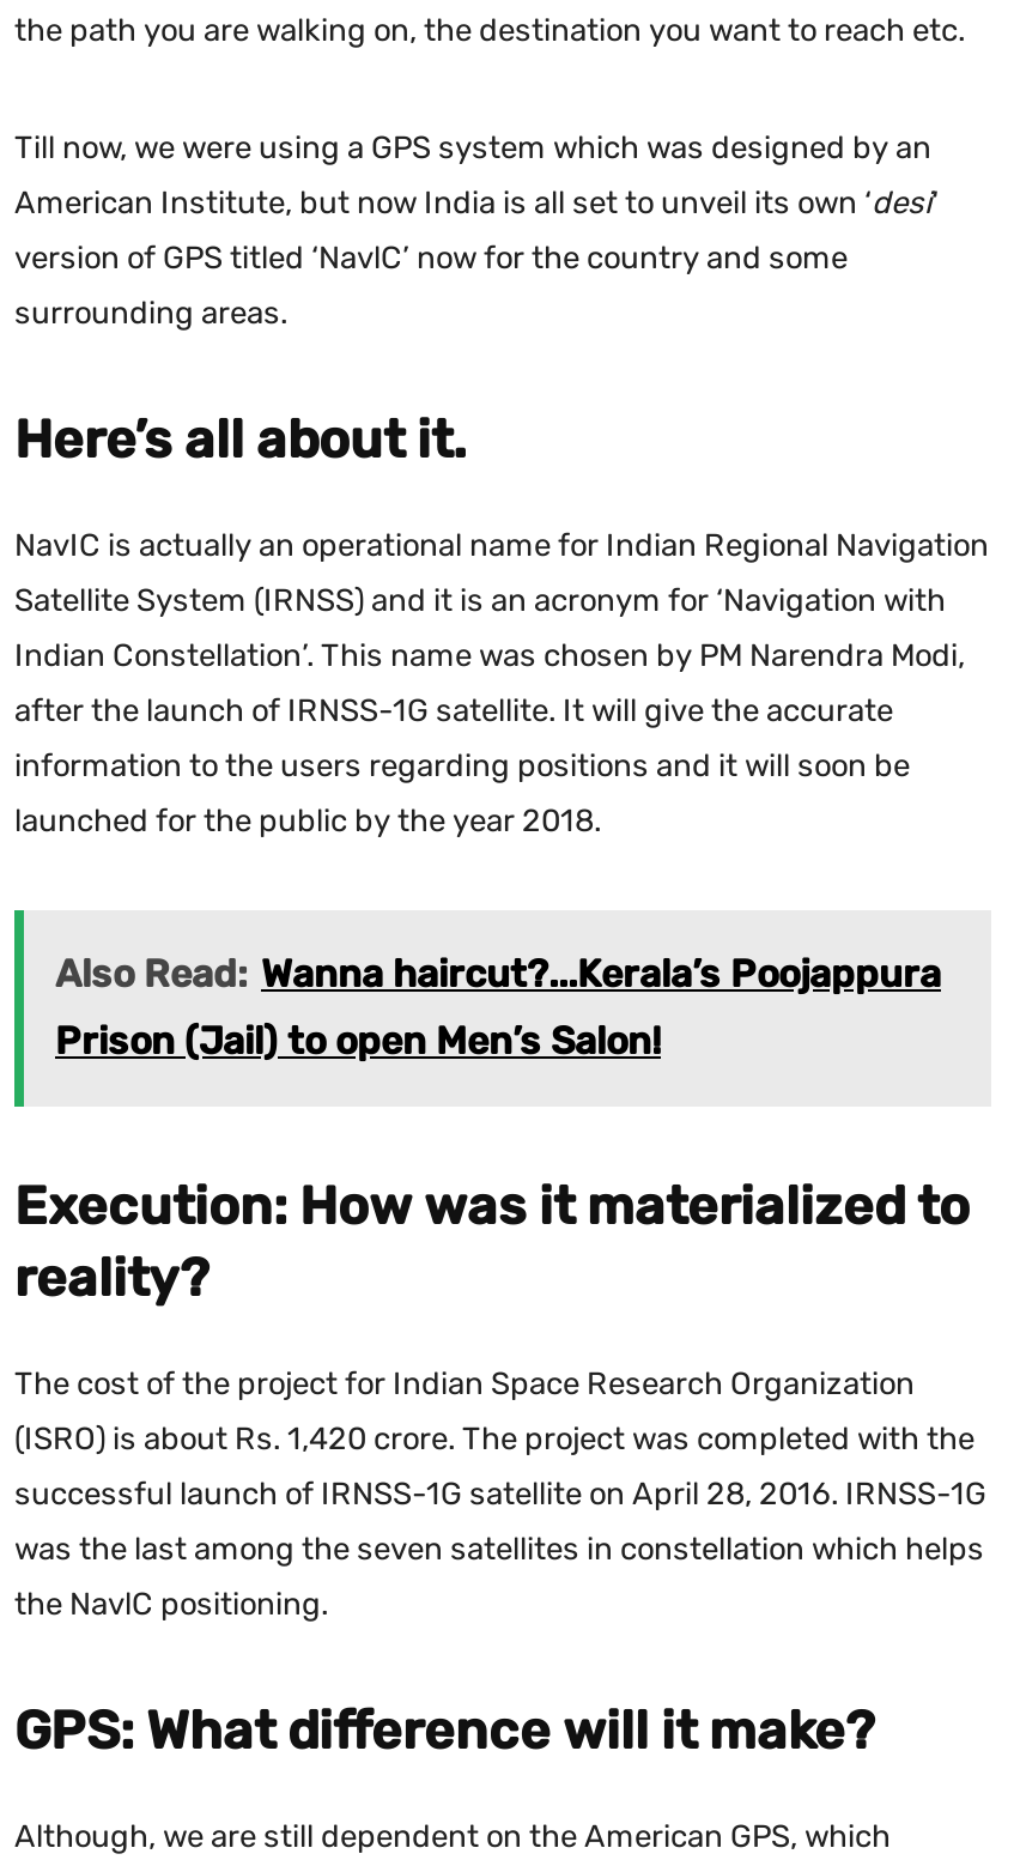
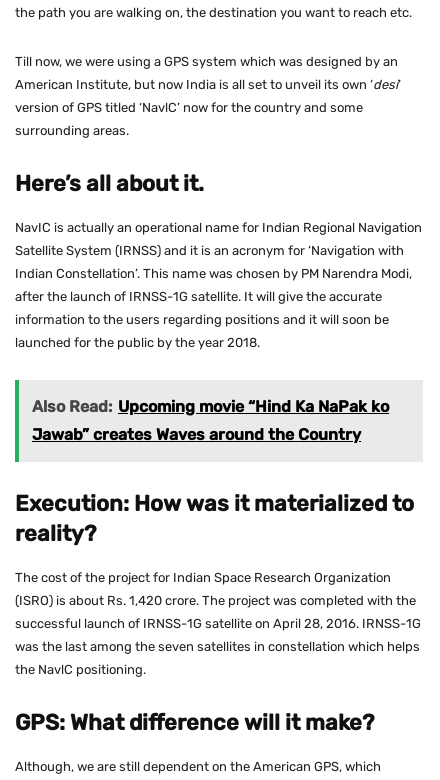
- Also Read: Wanna haircut?...Kerala’s Poojappura
+ Also Read: Upcoming movie “Hind Ka NaPak ko

- Prison (Jail) to open Men’s Salon!
+ Jawab” creates Waves around the Country
